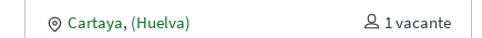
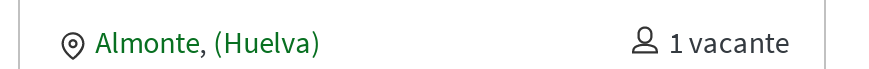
- Cartaya, (Huelva)
+ Almonte, (Huelva)
